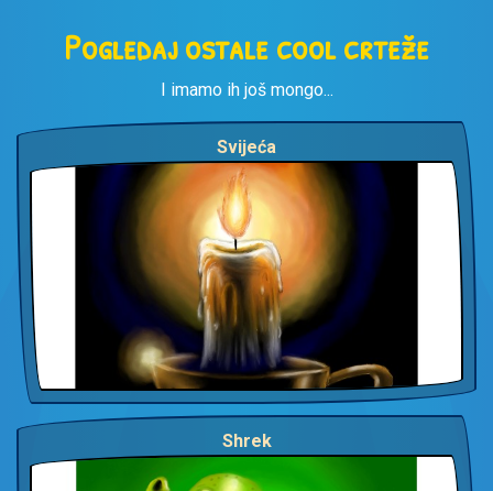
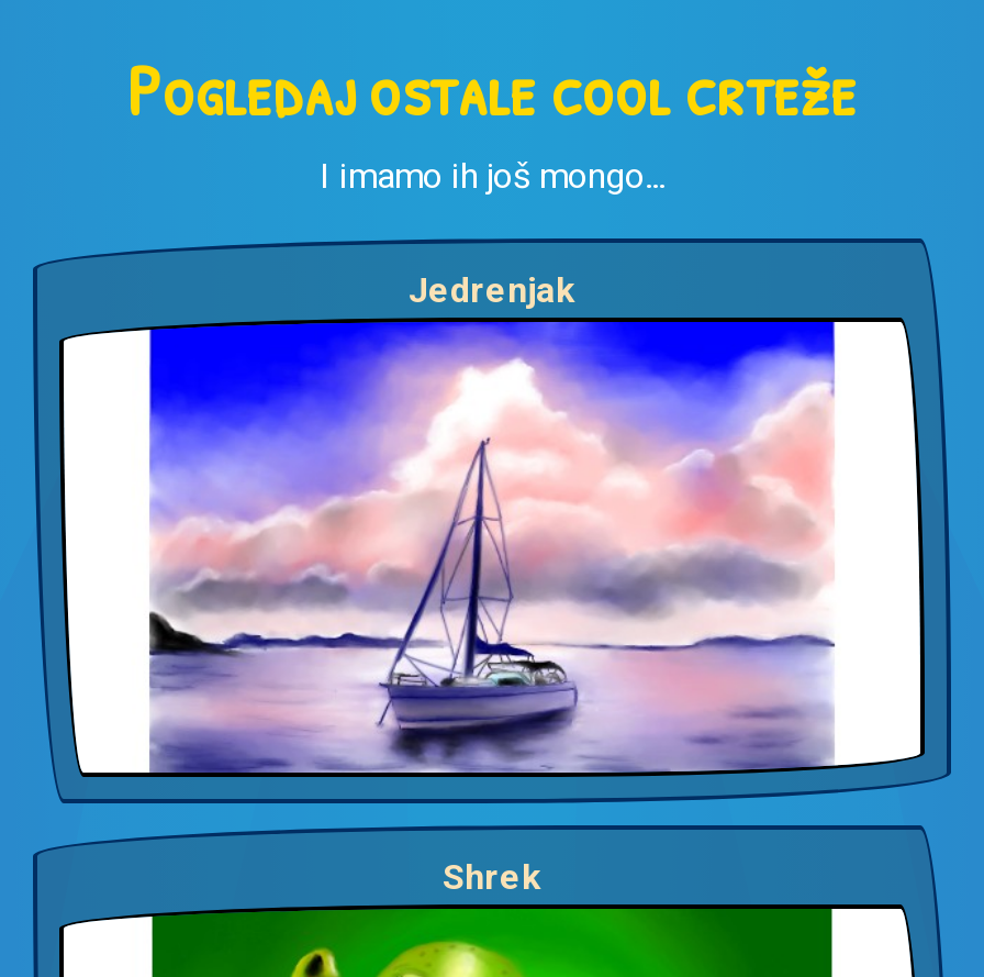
- Svijeća
+ Jedrenjak

- [image]
+ [image]
